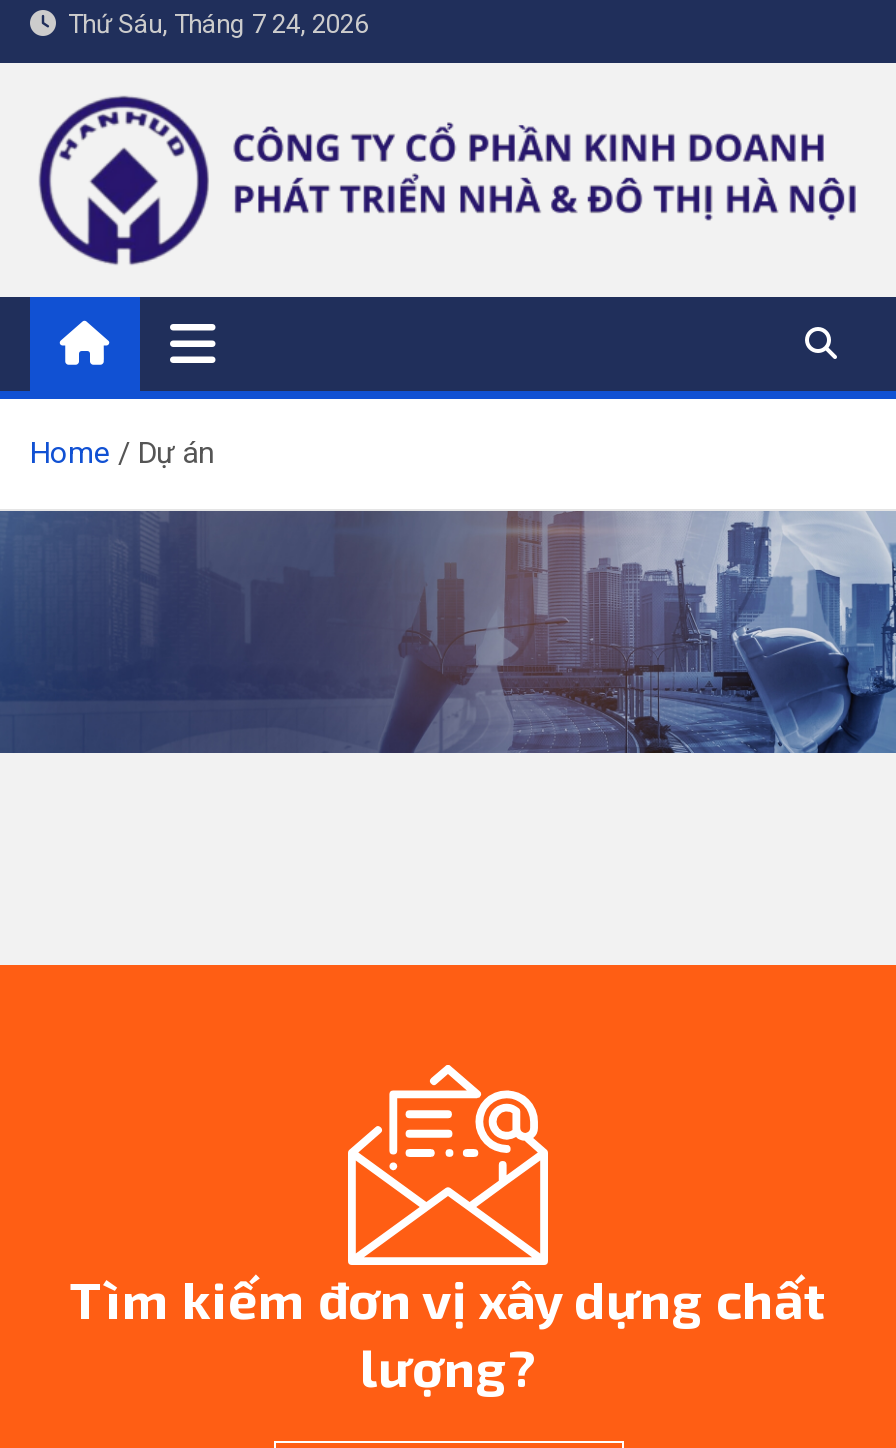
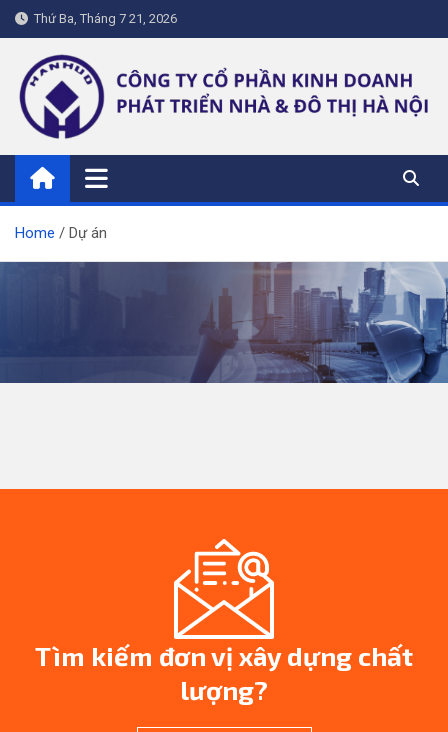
- Thứ Sáu, Tháng 7 24, 2026
+ Thứ Ba, Tháng 7 21, 2026
